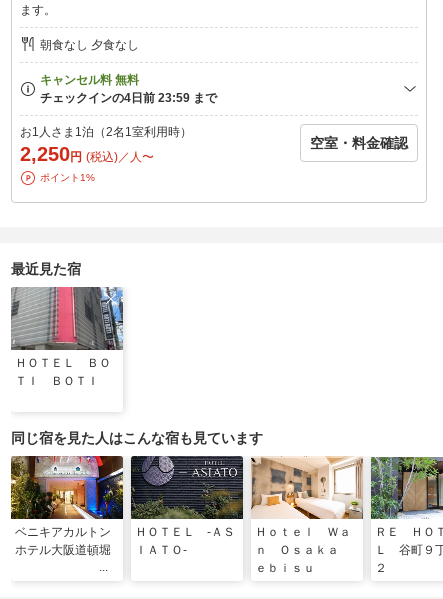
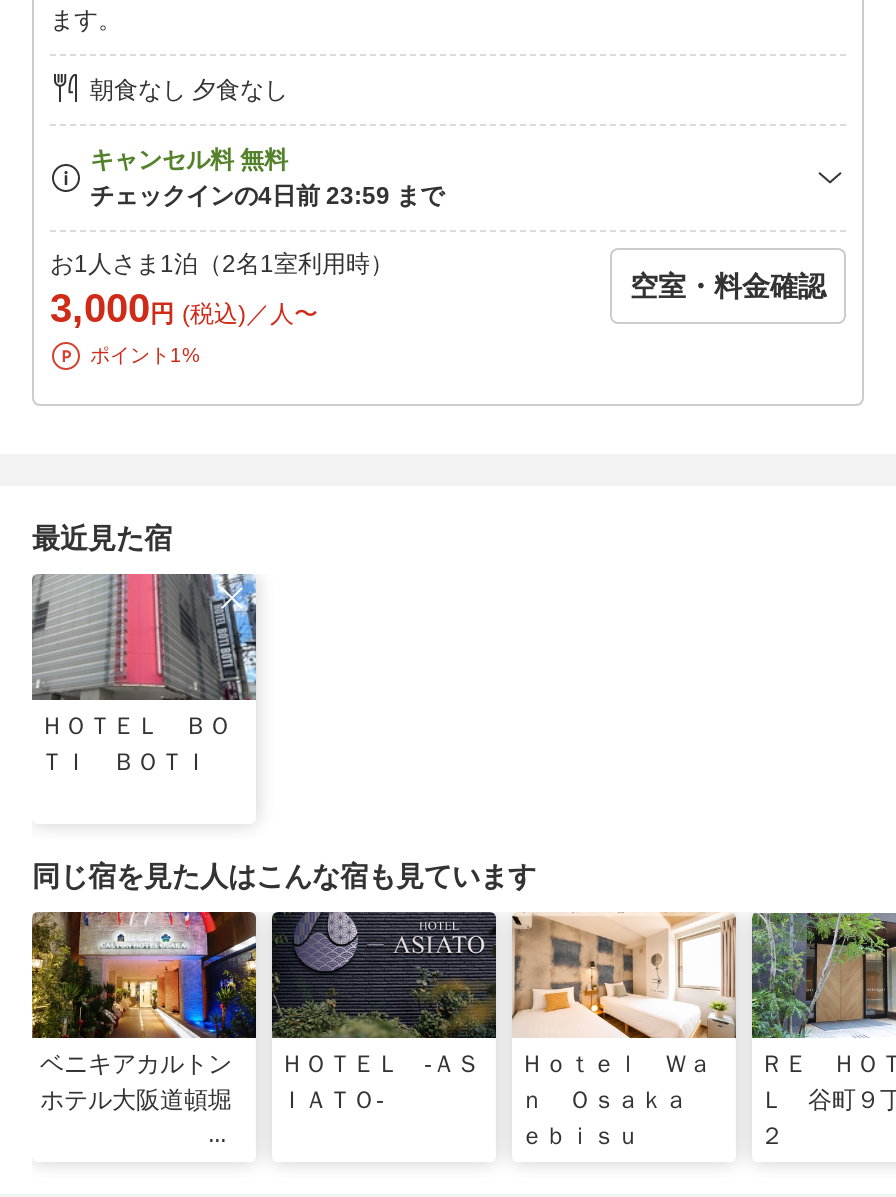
- 2,250円 (税込)／人〜
+ 3,000円 (税込)／人〜
